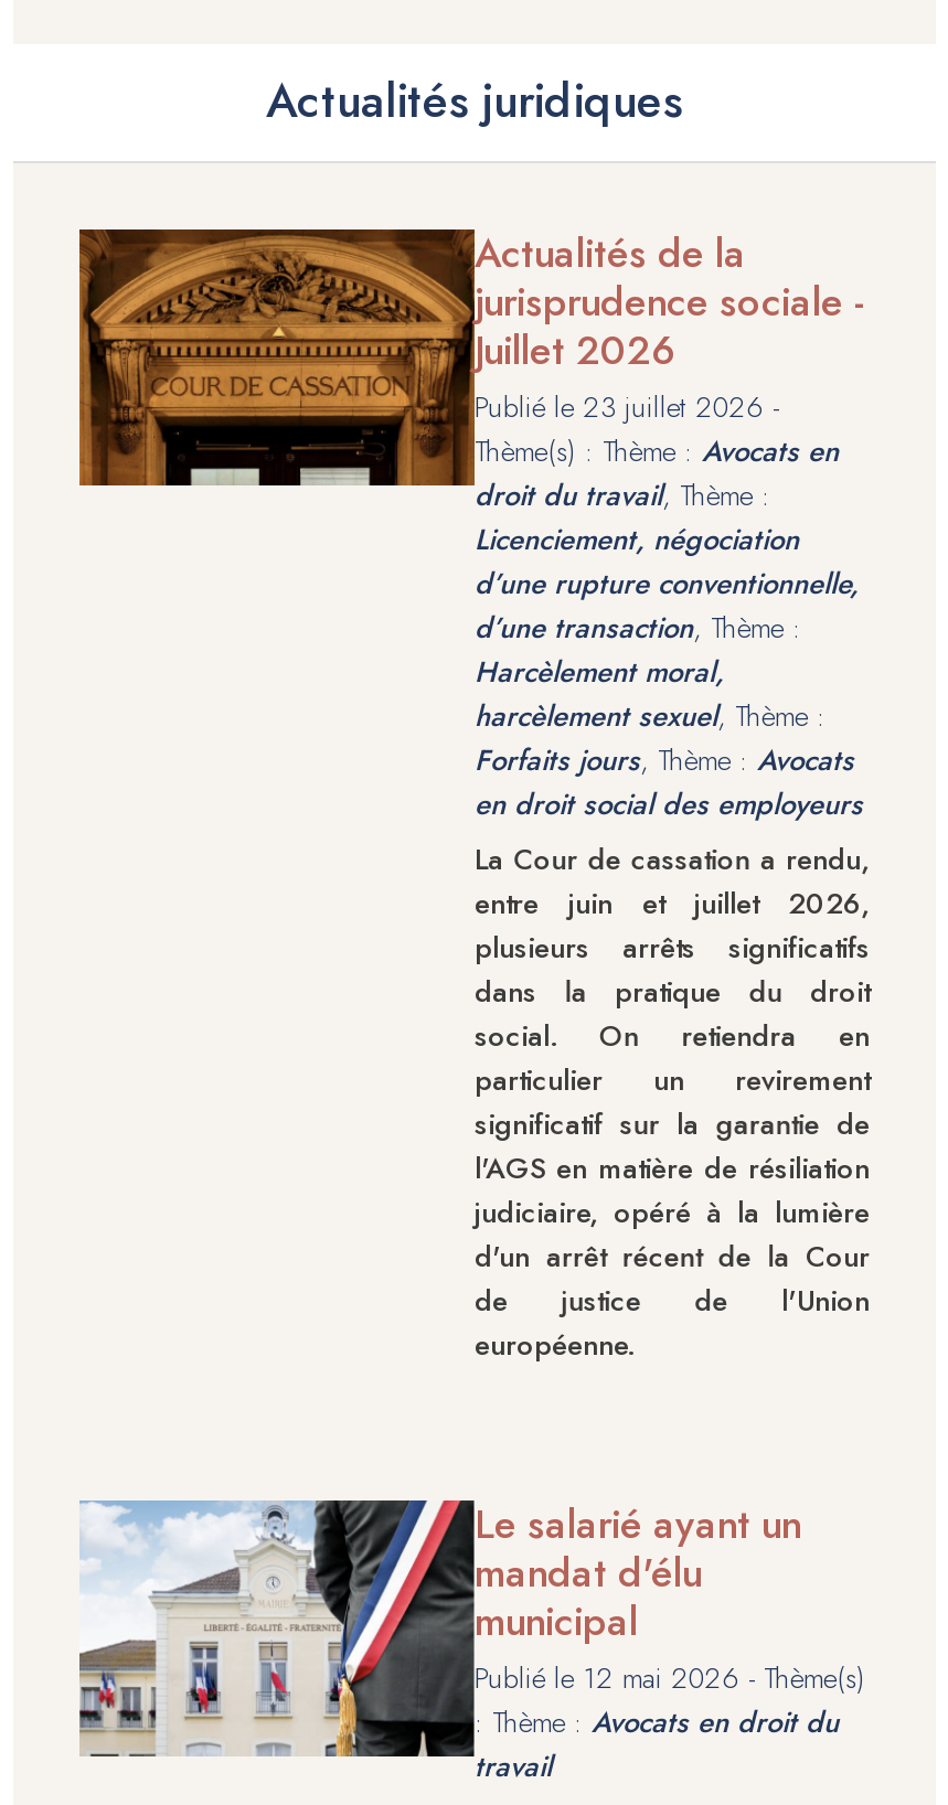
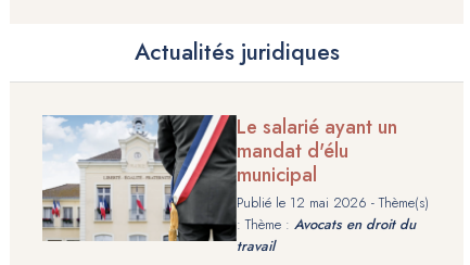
- [image]
- Actualités de la
- jurisprudence sociale -
- Juillet 2026
- Publié le 23 juillet 2026 -
- Thème(s) : Thème : Avocats en
- droit du travail, Thème :
- Licenciement, négociation
- d’une rupture conventionnelle,
- d’une transaction, Thème :
- Harcèlement moral,
- harcèlement sexuel, Thème :
- Forfaits jours, Thème : Avocats
- en droit social des employeurs
- La Cour de cassation a rendu,
- entre juin et juillet 2026,
- plusieurs arrêts significatifs
- dans la pratique du droit
- social. On retiendra en
- particulier un revirement
- significatif sur la garantie de
- l'AGS en matière de résiliation
- judiciaire, opéré à la lumière
- d'un arrêt récent de la Cour
- de justice de l'Union
- européenne.
